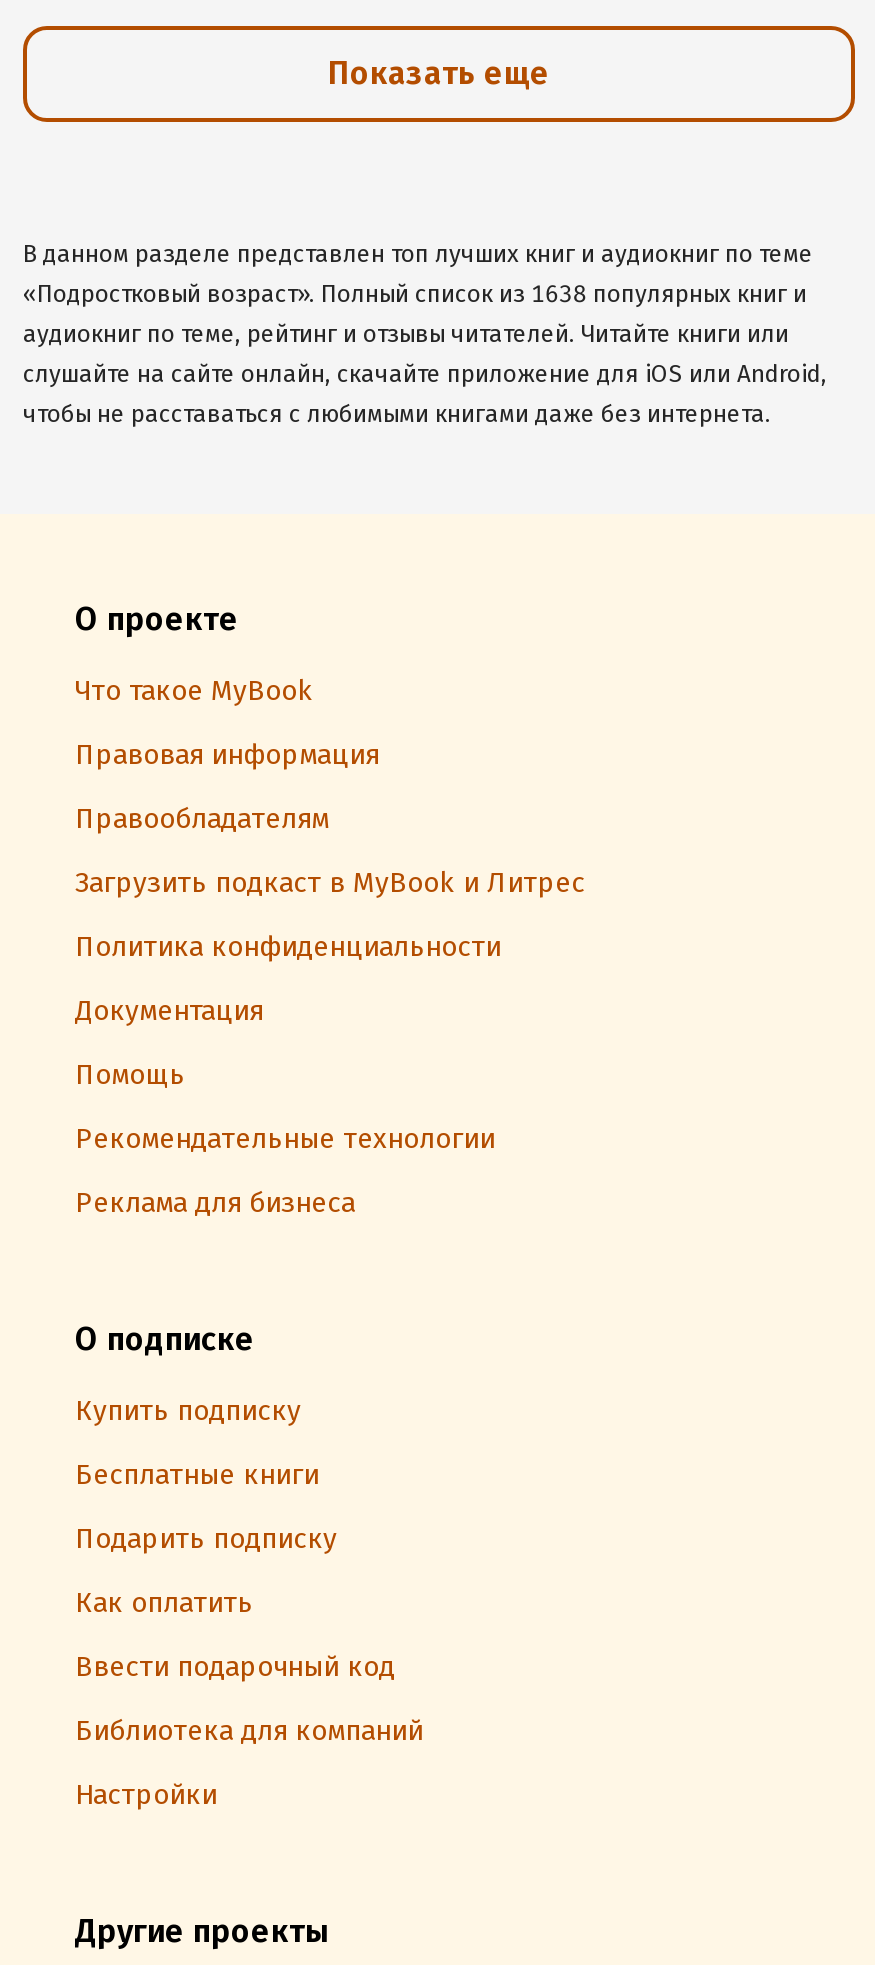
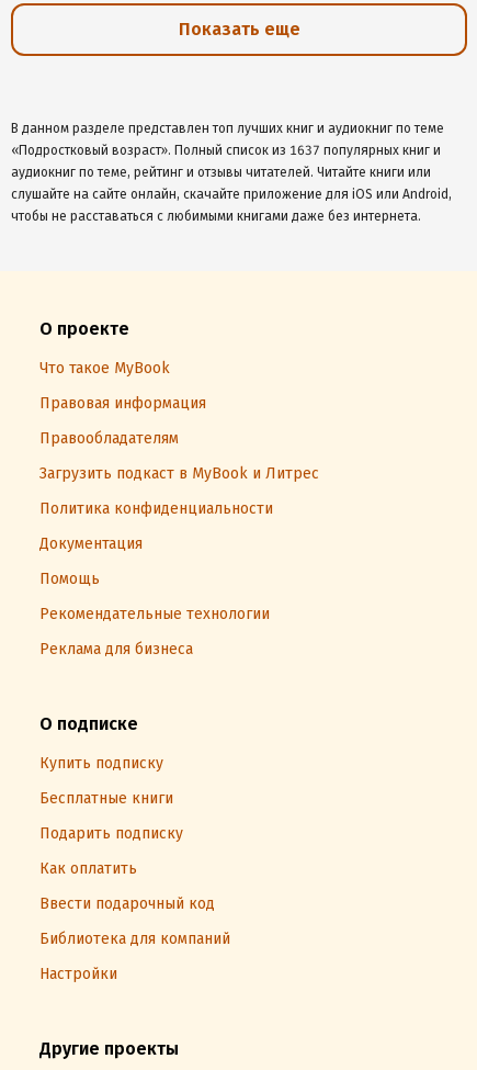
- «Подростковый возраст». Полный список из 1638 популярных книг и
+ «Подростковый возраст». Полный список из 1637 популярных книг и
